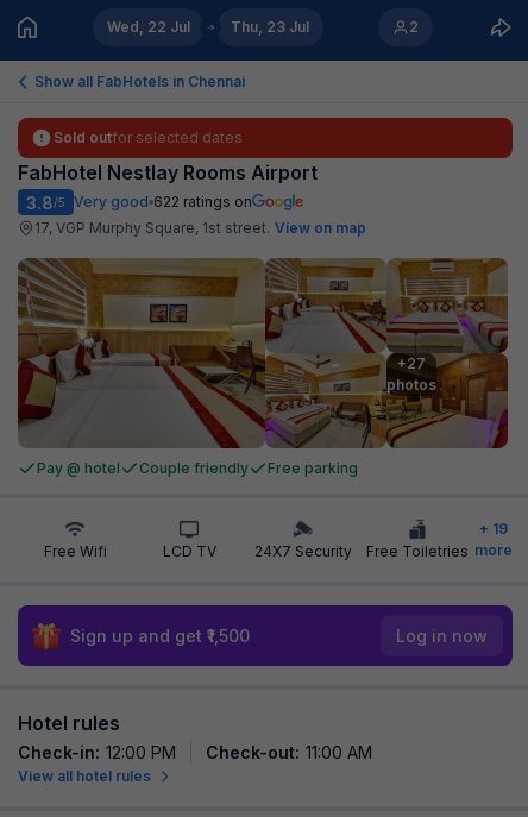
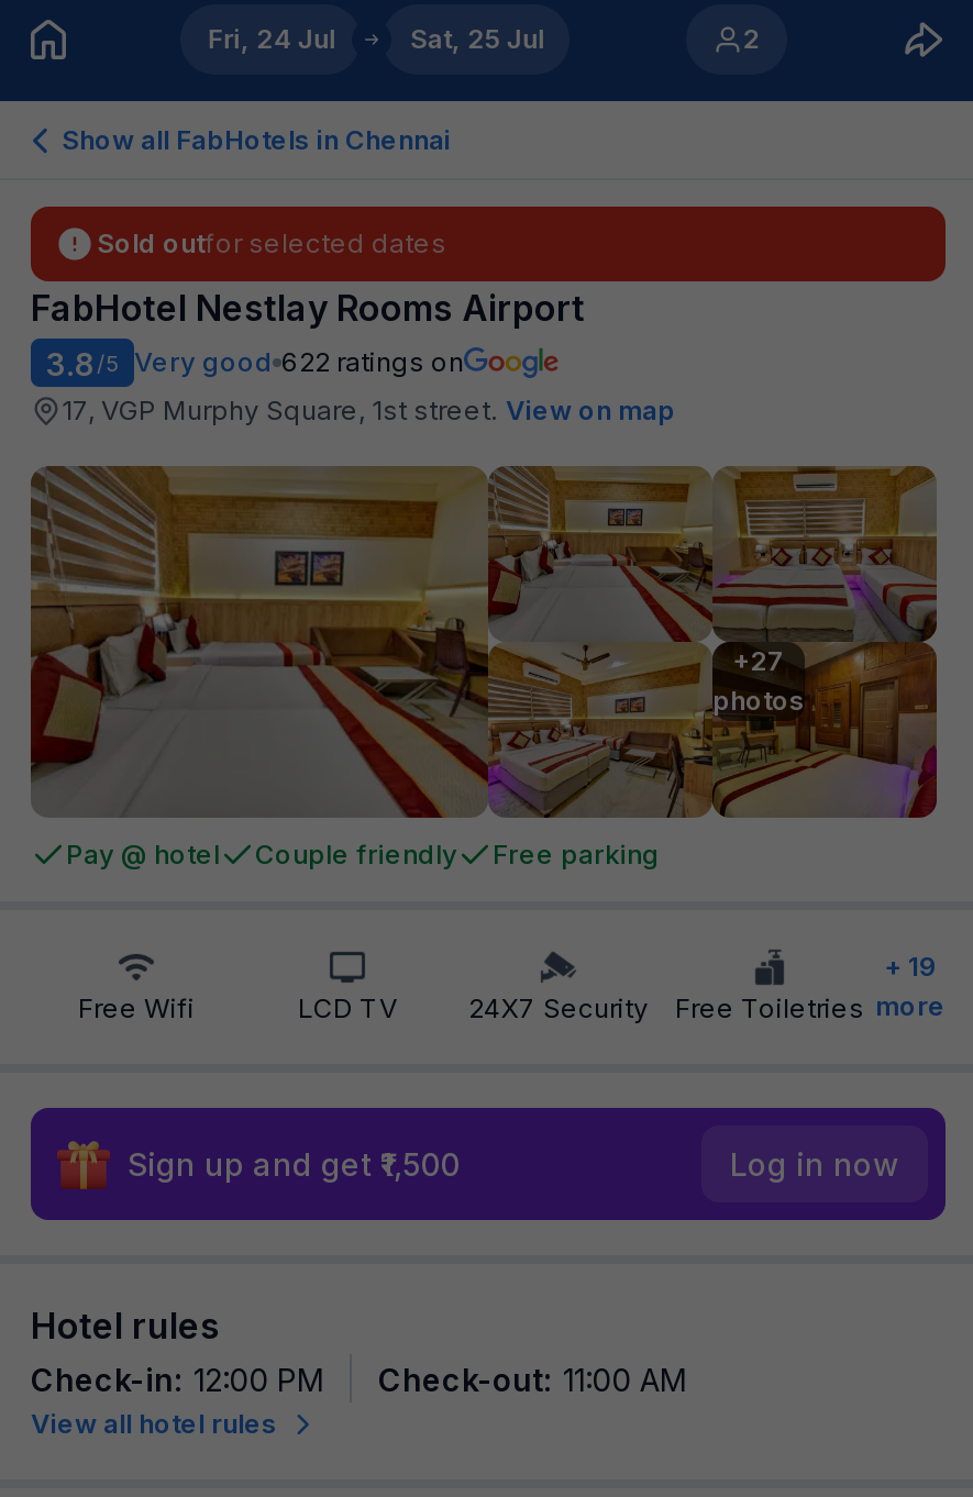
- Wed, 22 Jul
+ Fri, 24 Jul

- Thu, 23 Jul
+ Sat, 25 Jul
